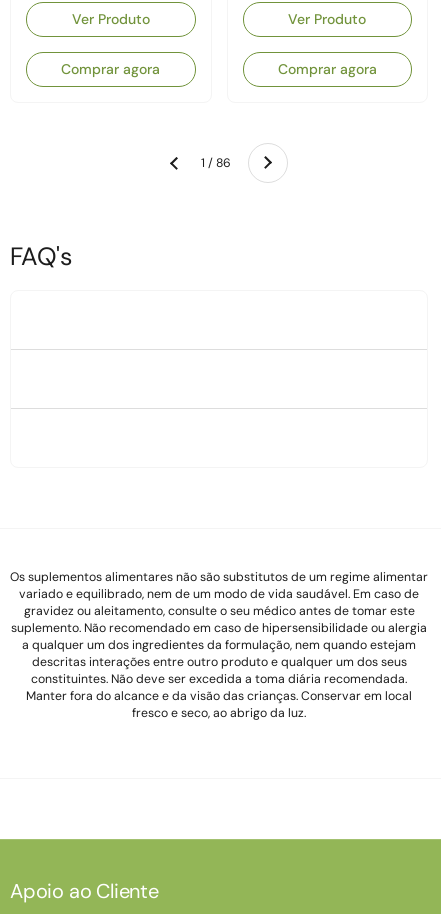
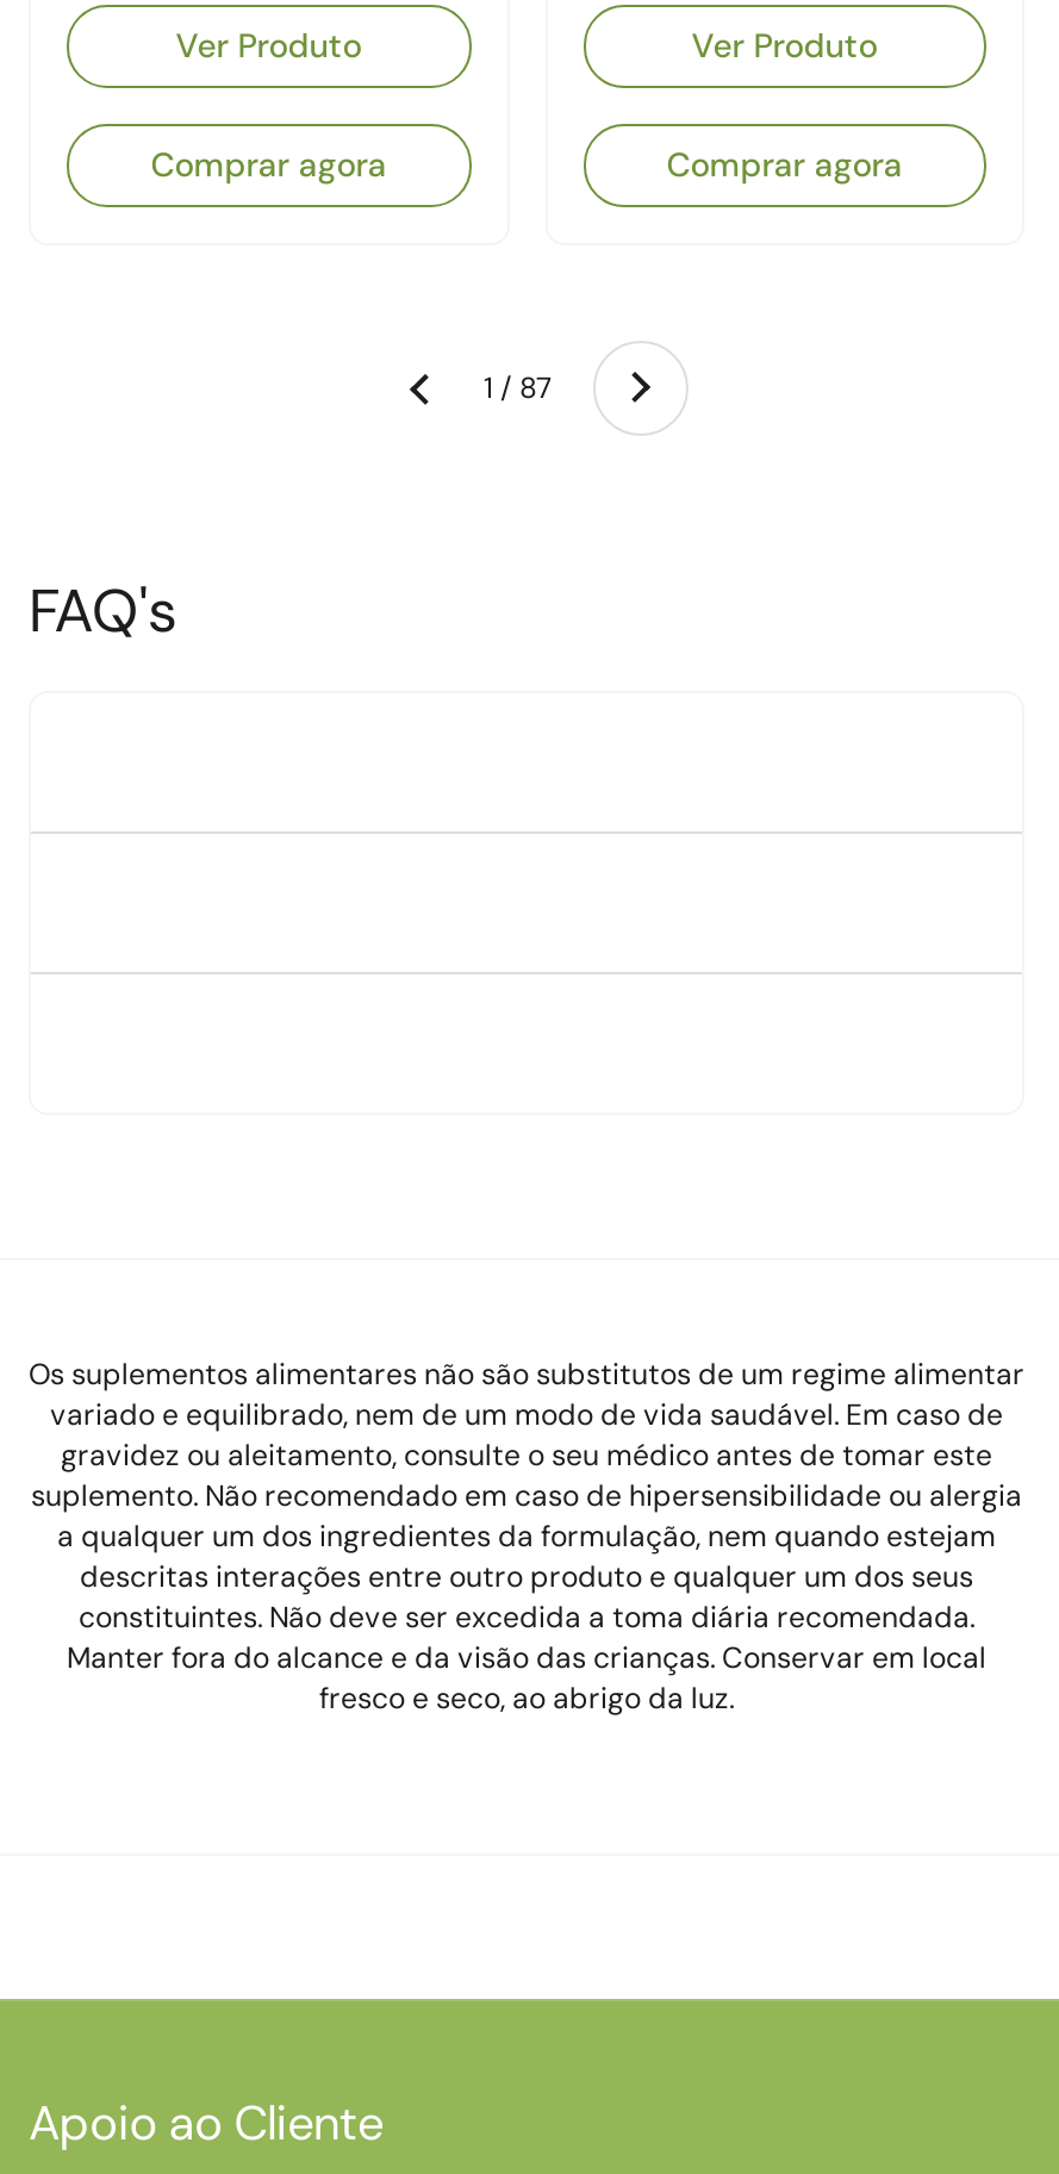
- 1 / 86
+ 1 / 87
